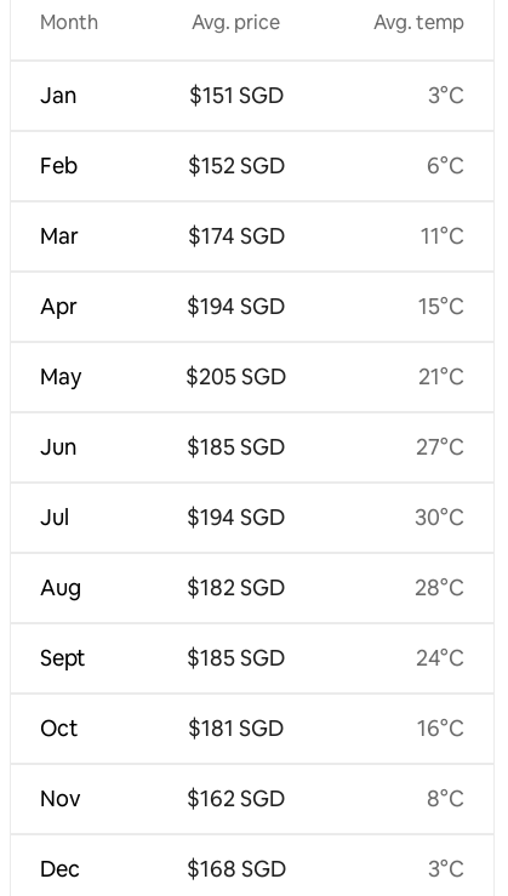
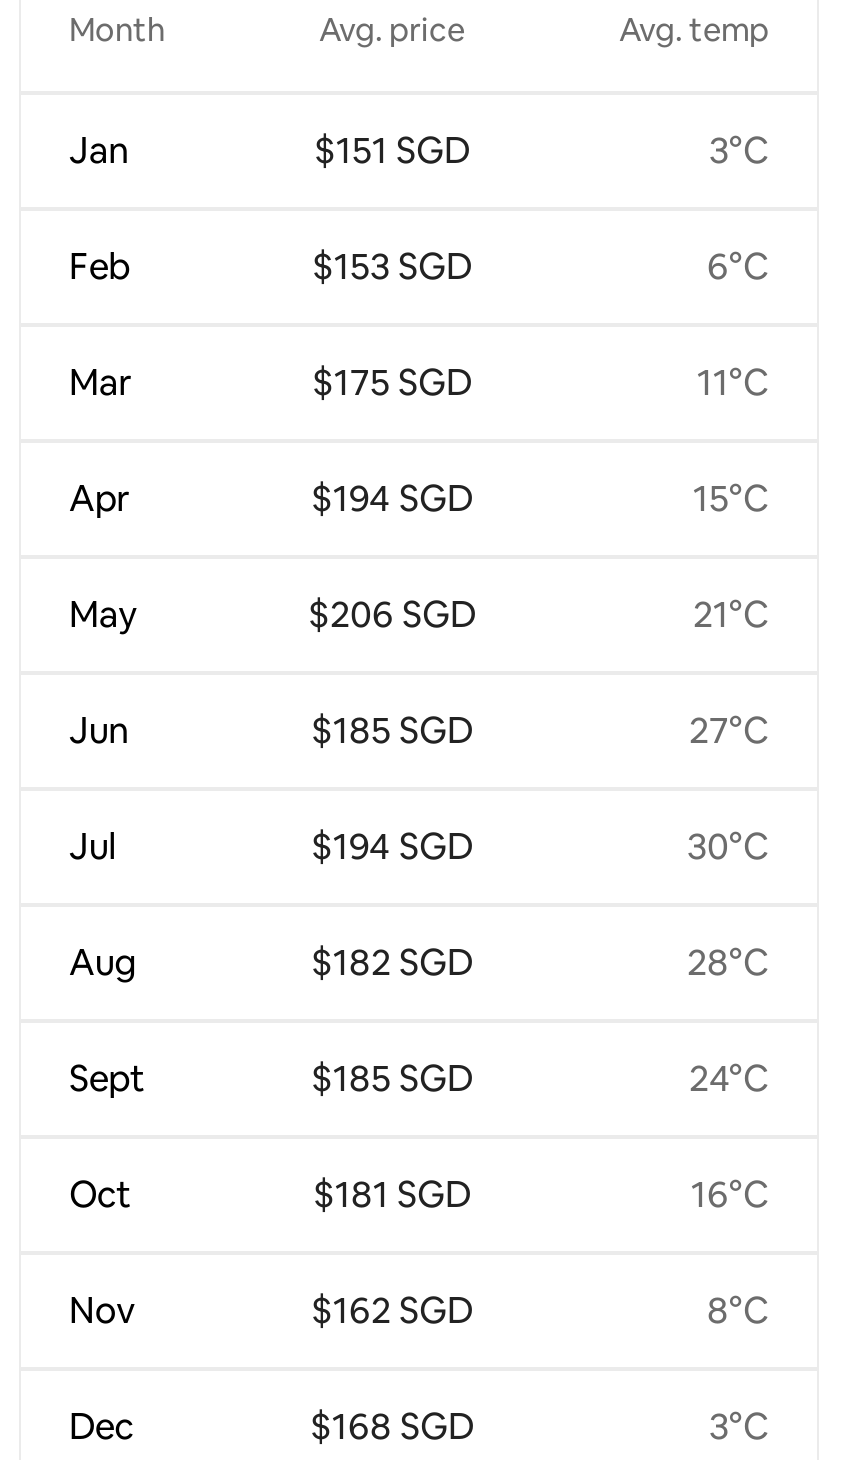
- $152 SGD
+ $153 SGD

- $174 SGD
+ $175 SGD

- $205 SGD
+ $206 SGD
